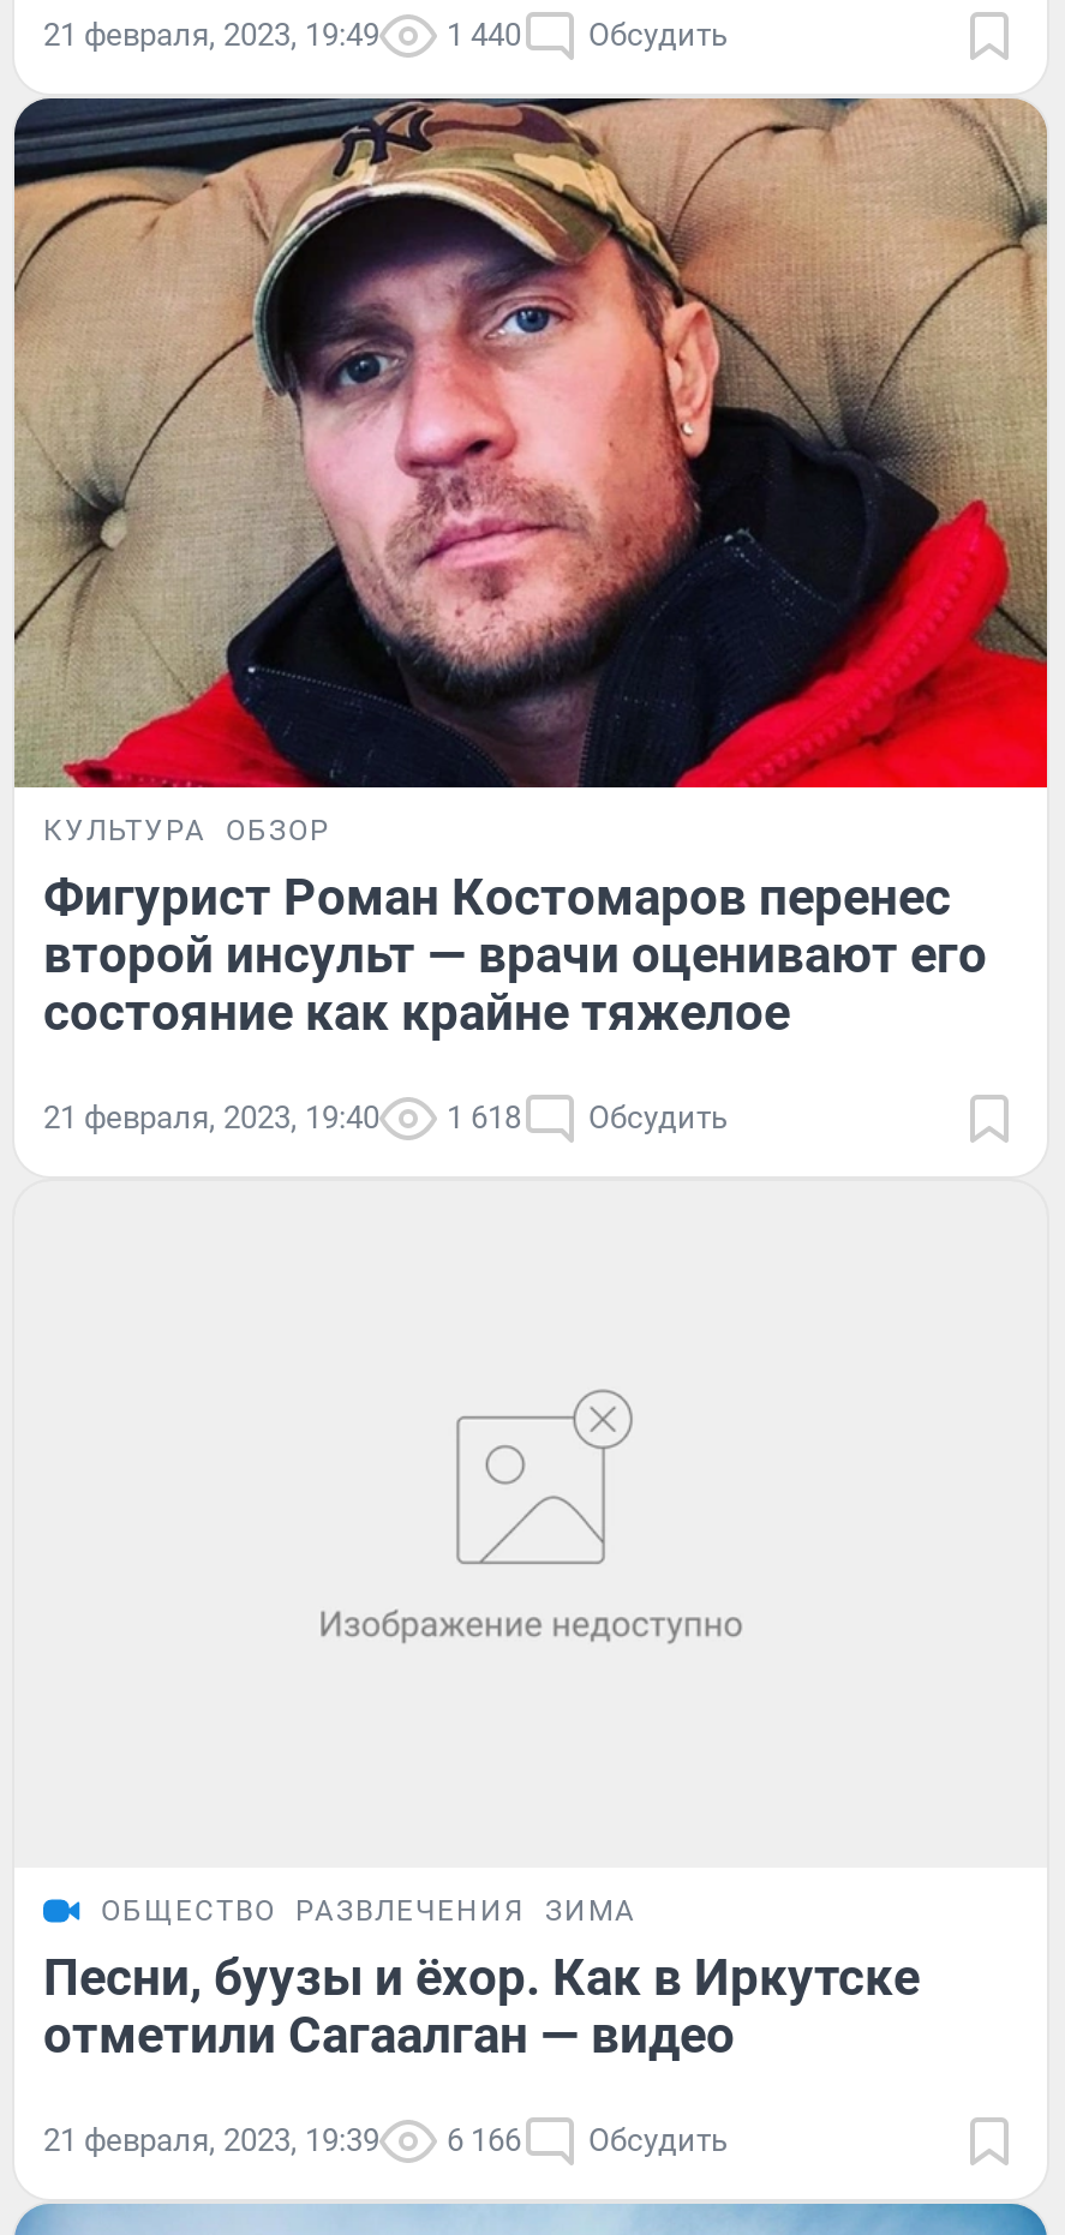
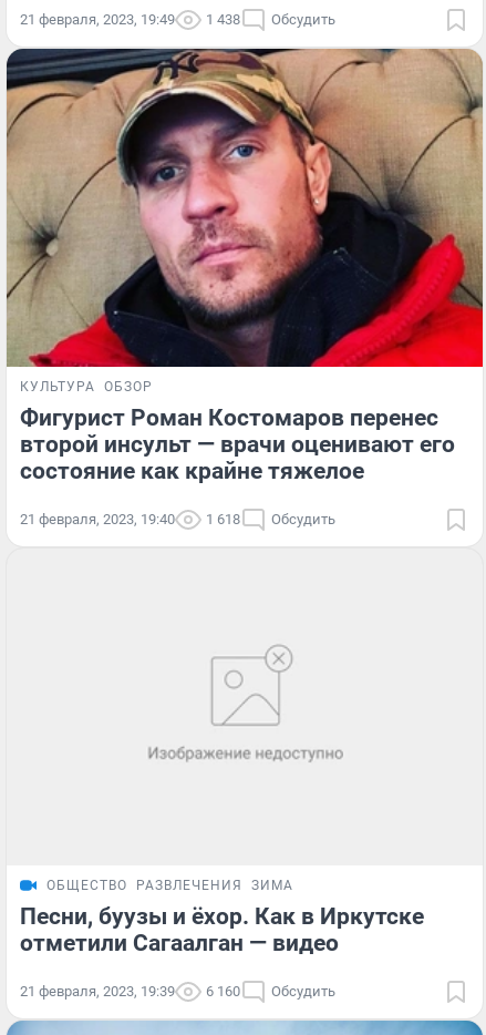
- 21 февраля, 2023, 19:49 1 440 Обсудить
+ 21 февраля, 2023, 19:49 1 438 Обсудить

- 21 февраля, 2023, 19:39 6 166 Обсудить
+ 21 февраля, 2023, 19:39 6 160 Обсудить
